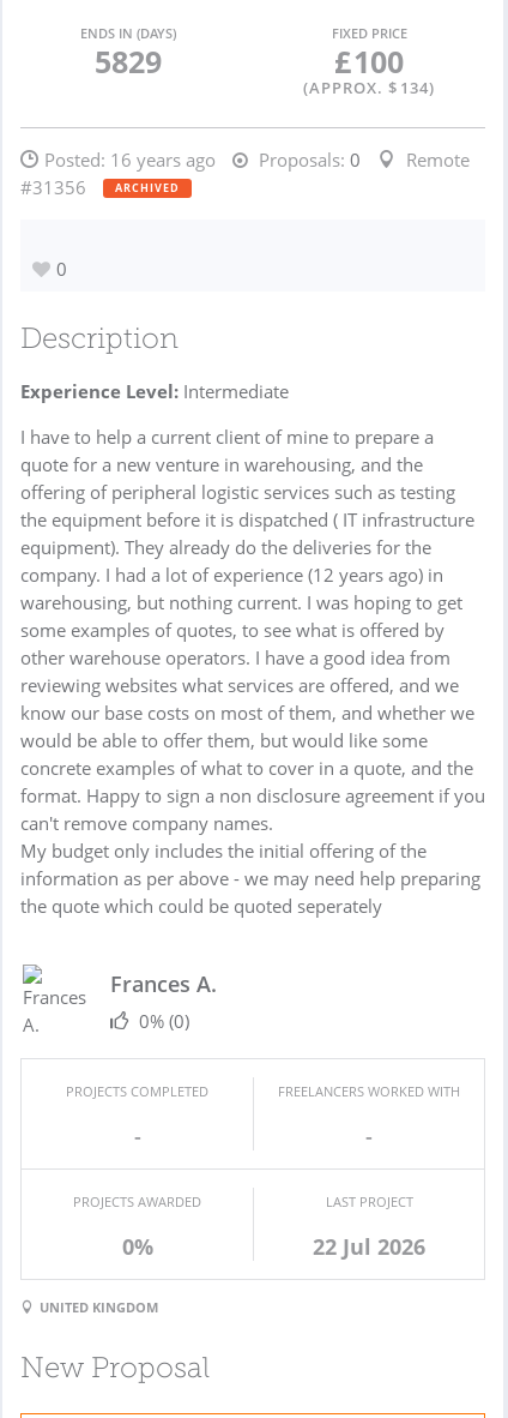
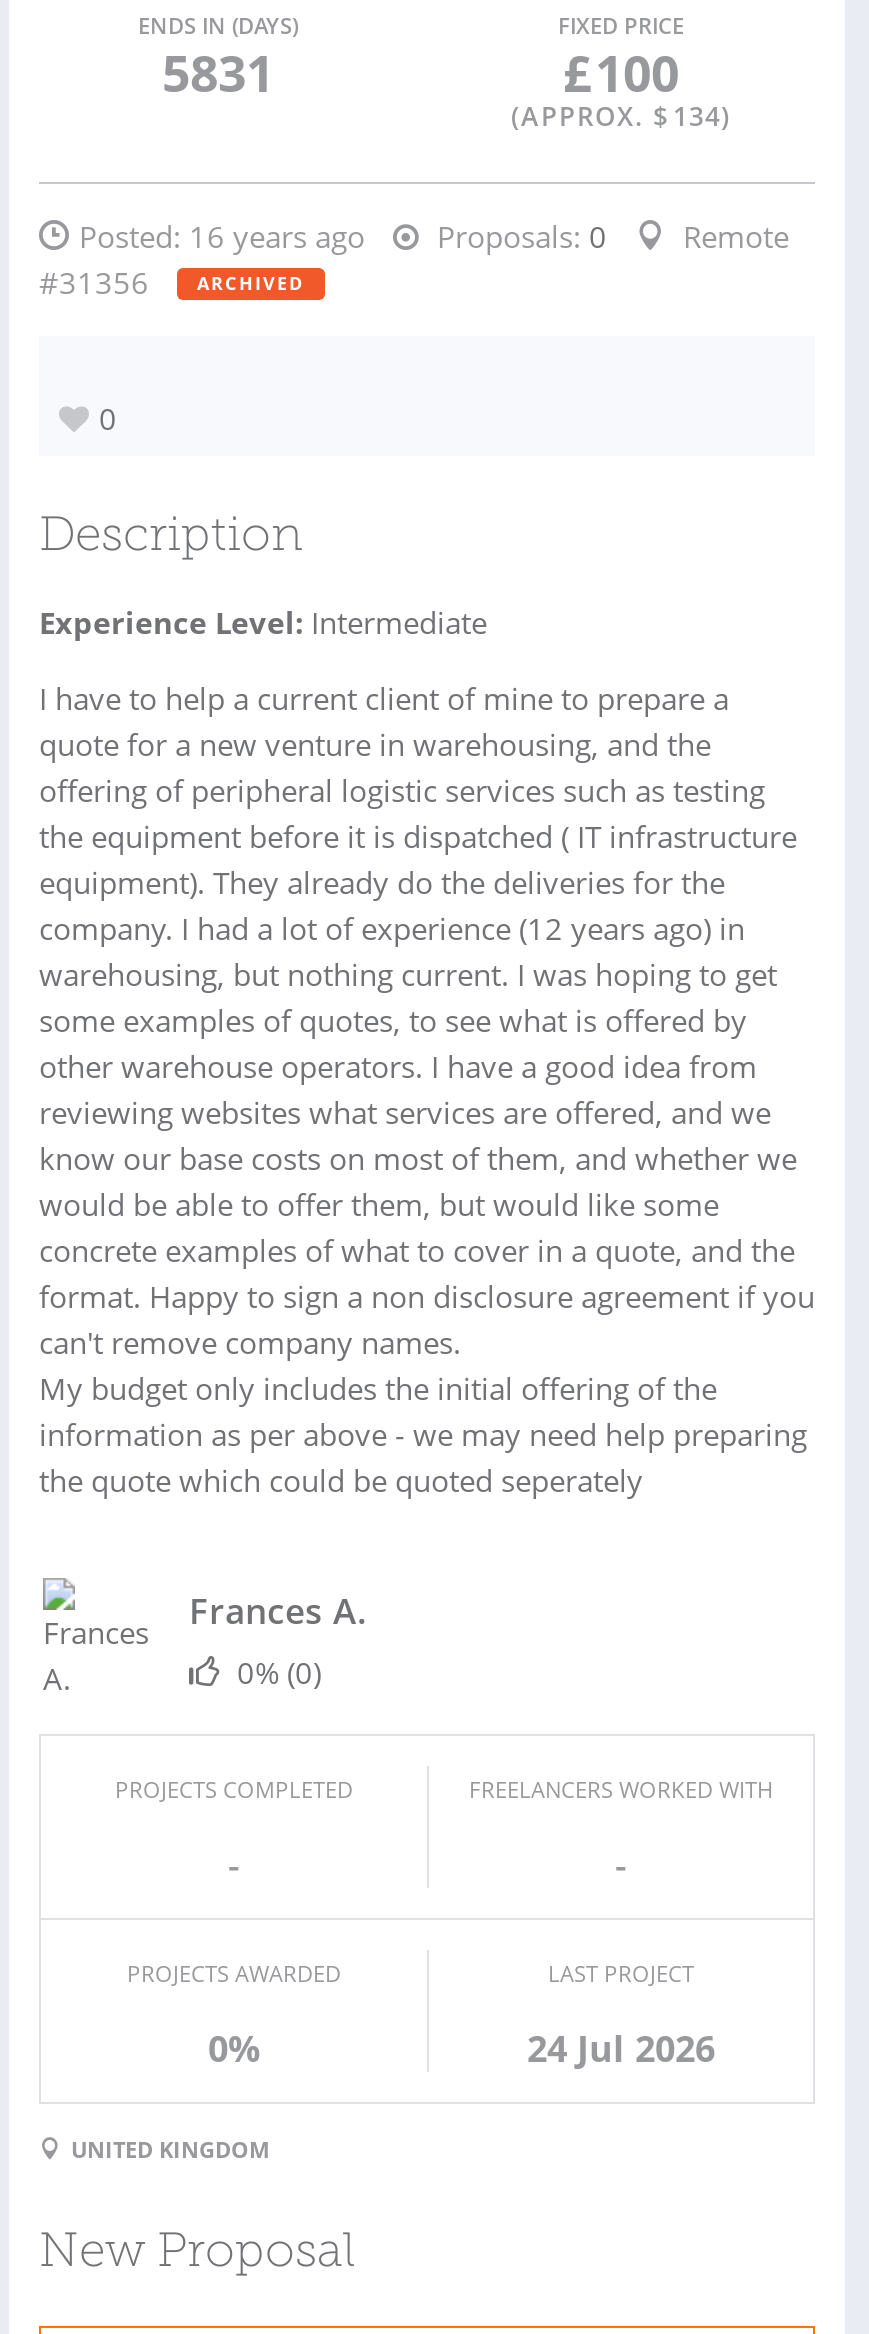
- 5829
+ 5831

- 22 Jul 2026
+ 24 Jul 2026
